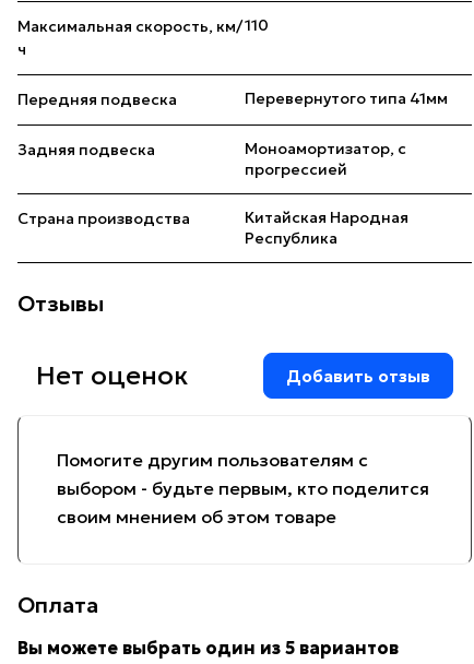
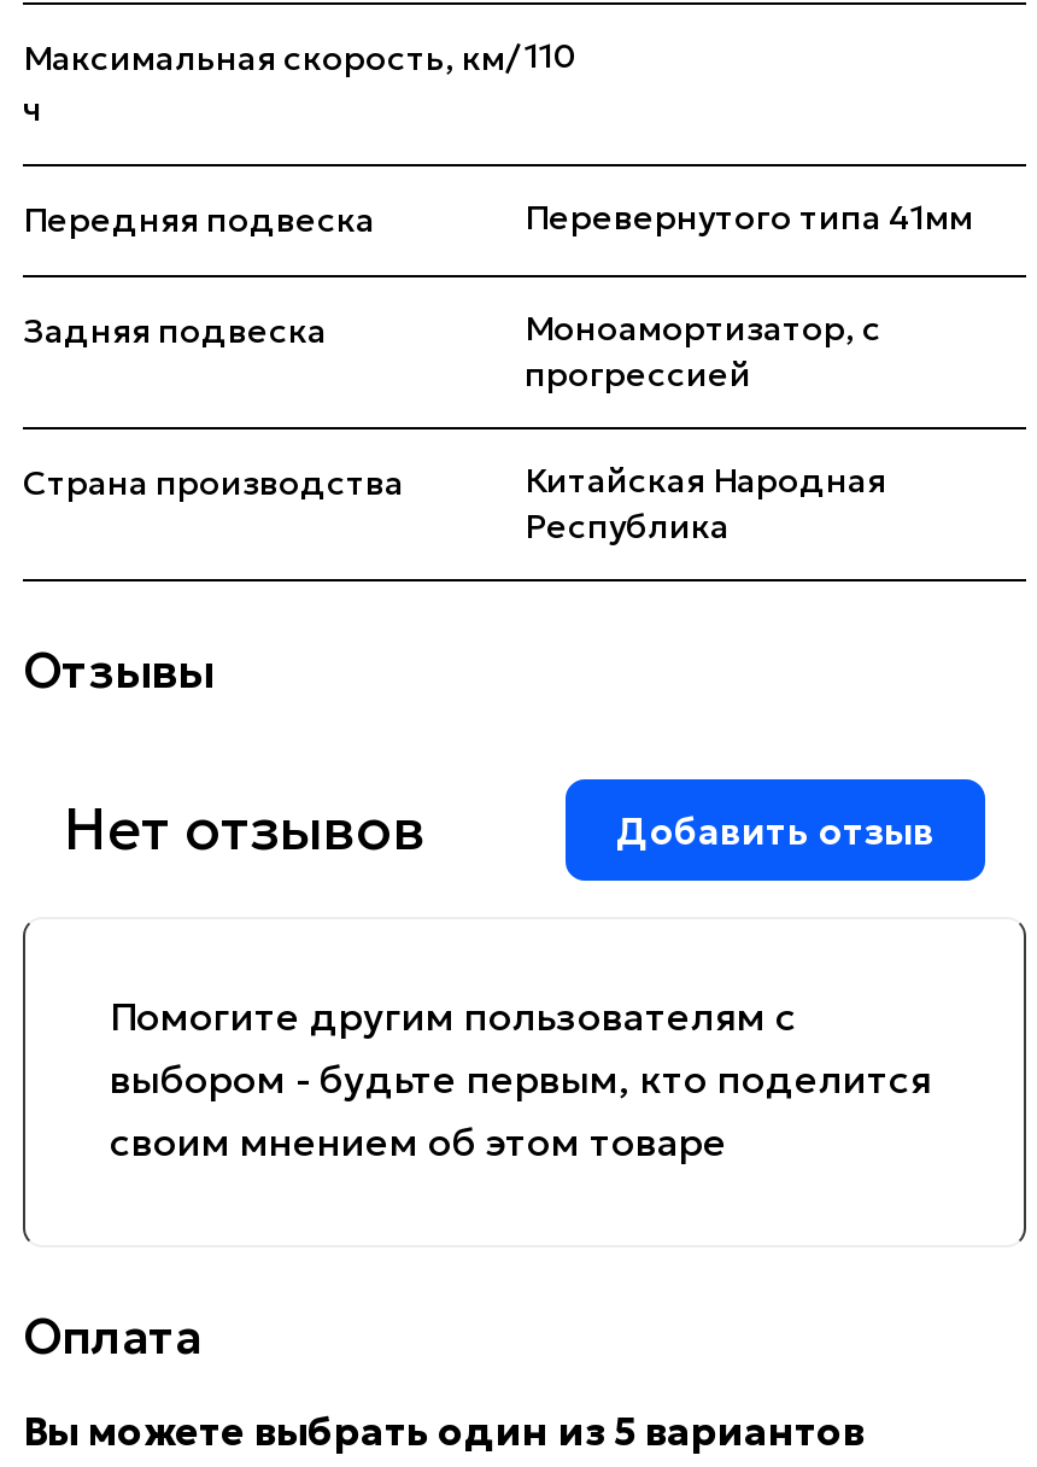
- Нет оценок
+ Нет отзывов
